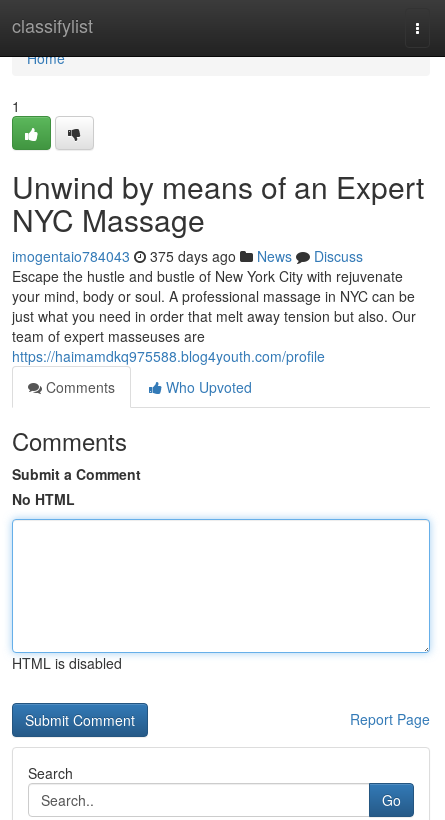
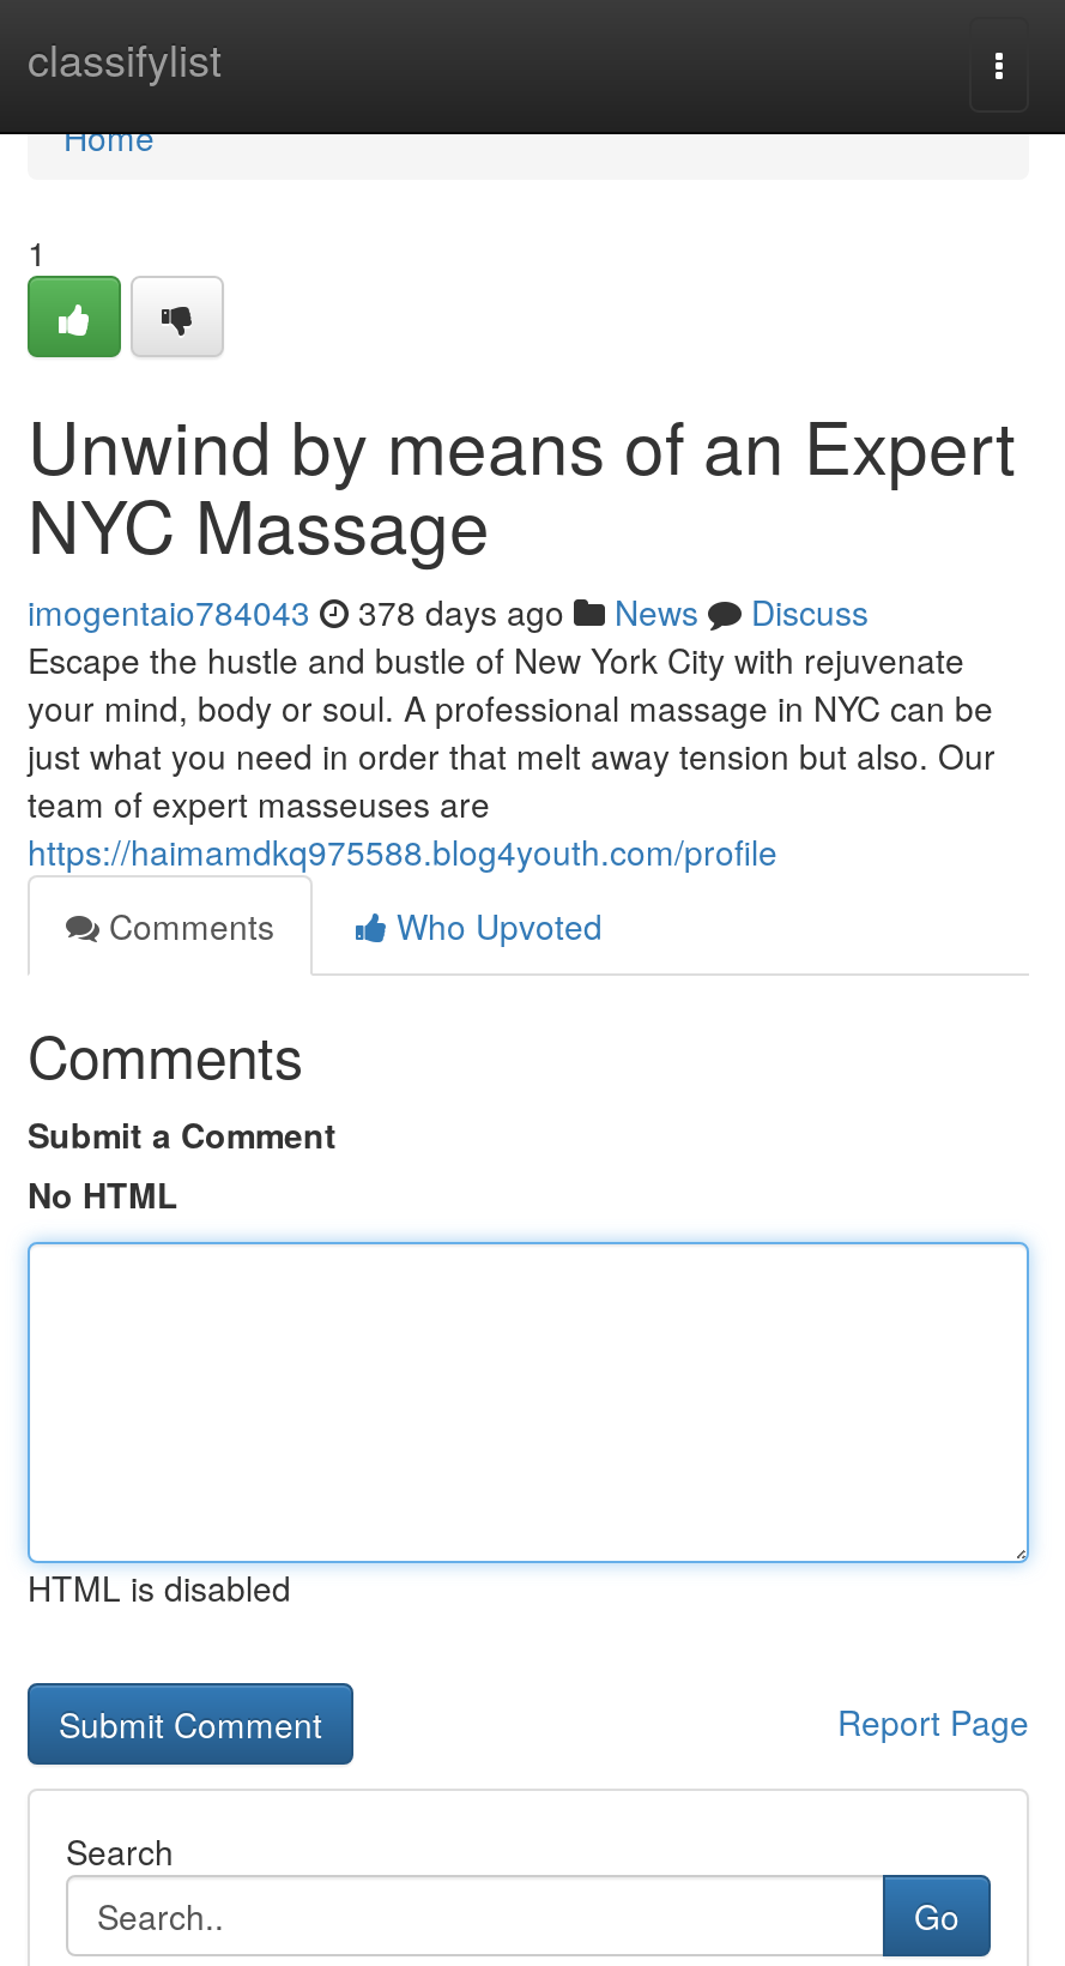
- imogentaio784043 375 days ago News Discuss
+ imogentaio784043 378 days ago News Discuss
